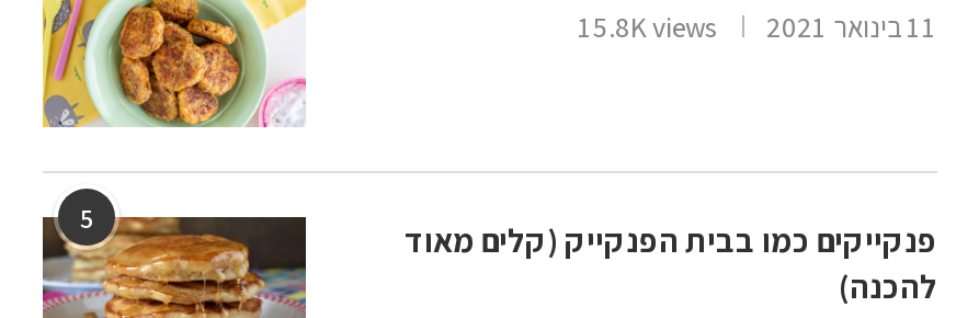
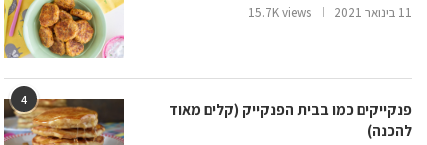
- 15.8K views
+ 15.7K views

- 5
+ 4
